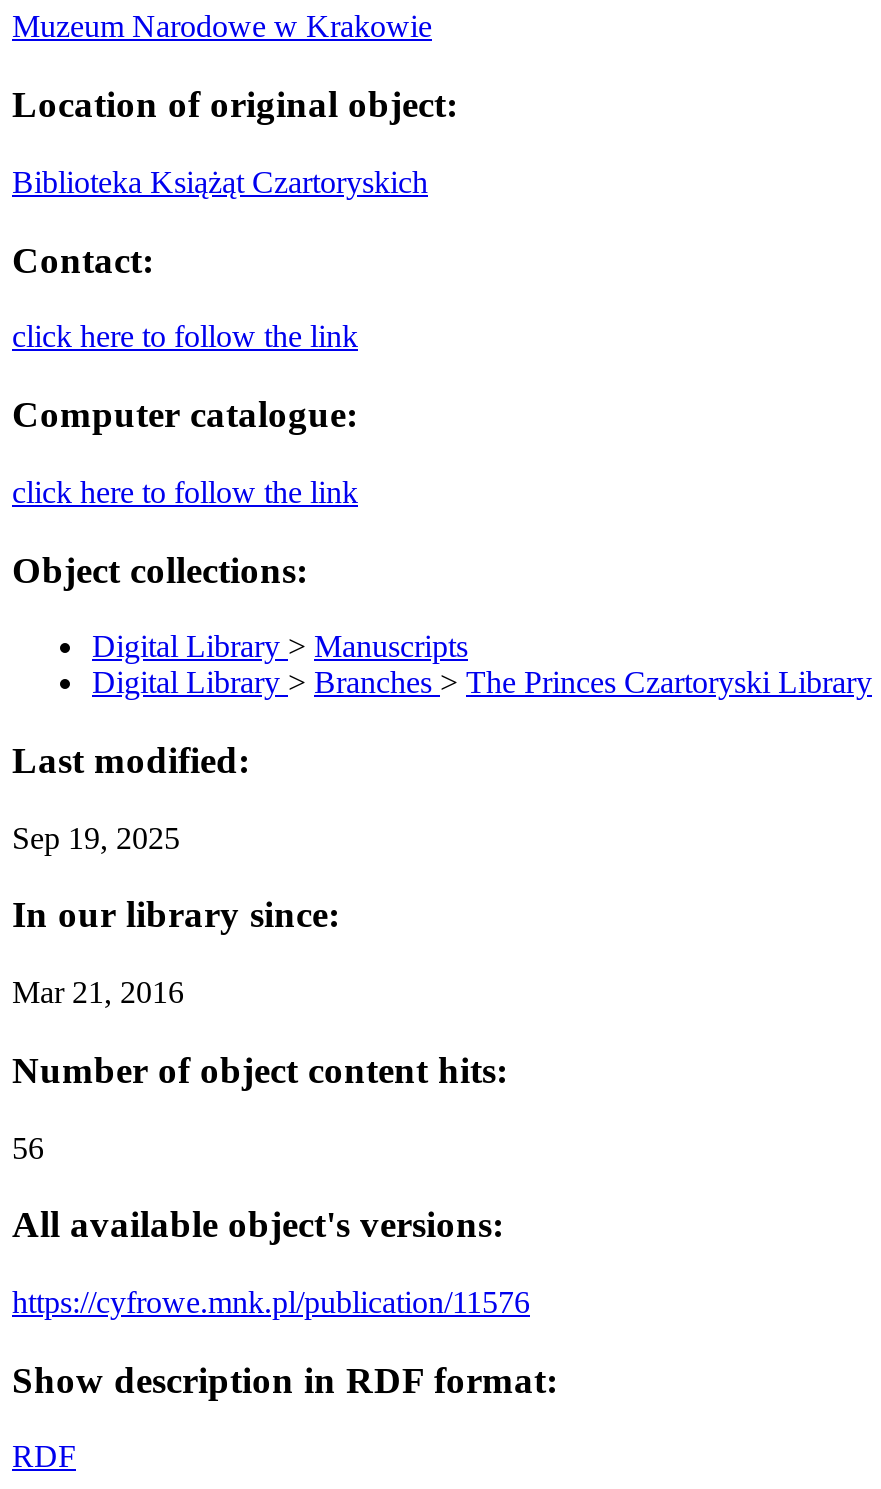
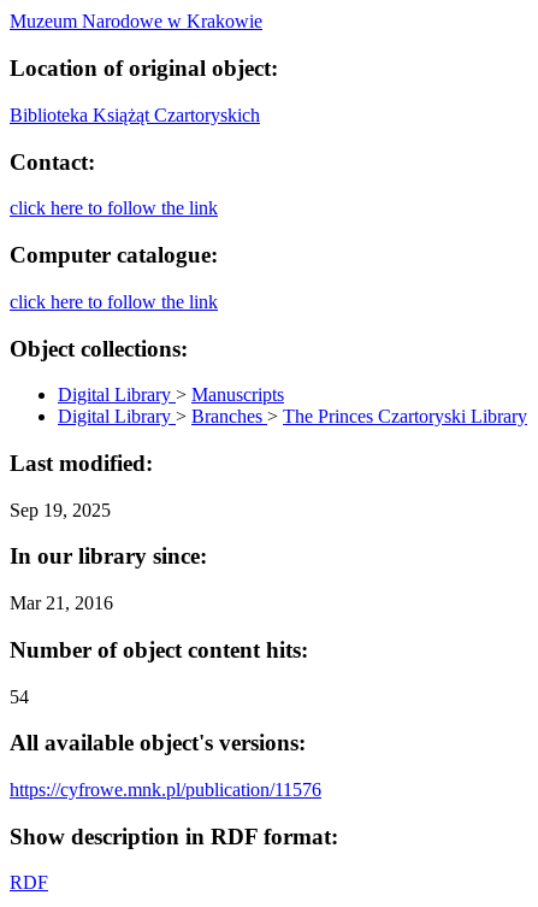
- 56
+ 54
